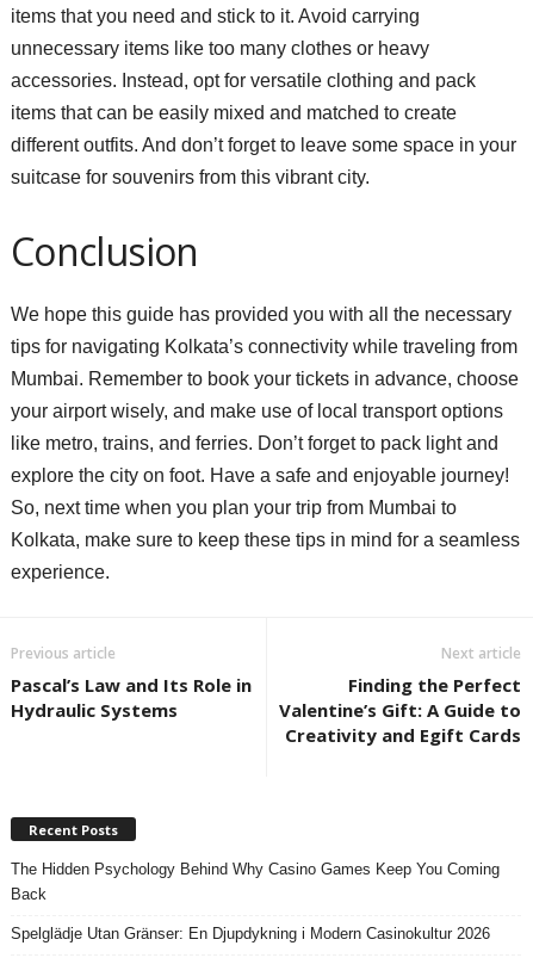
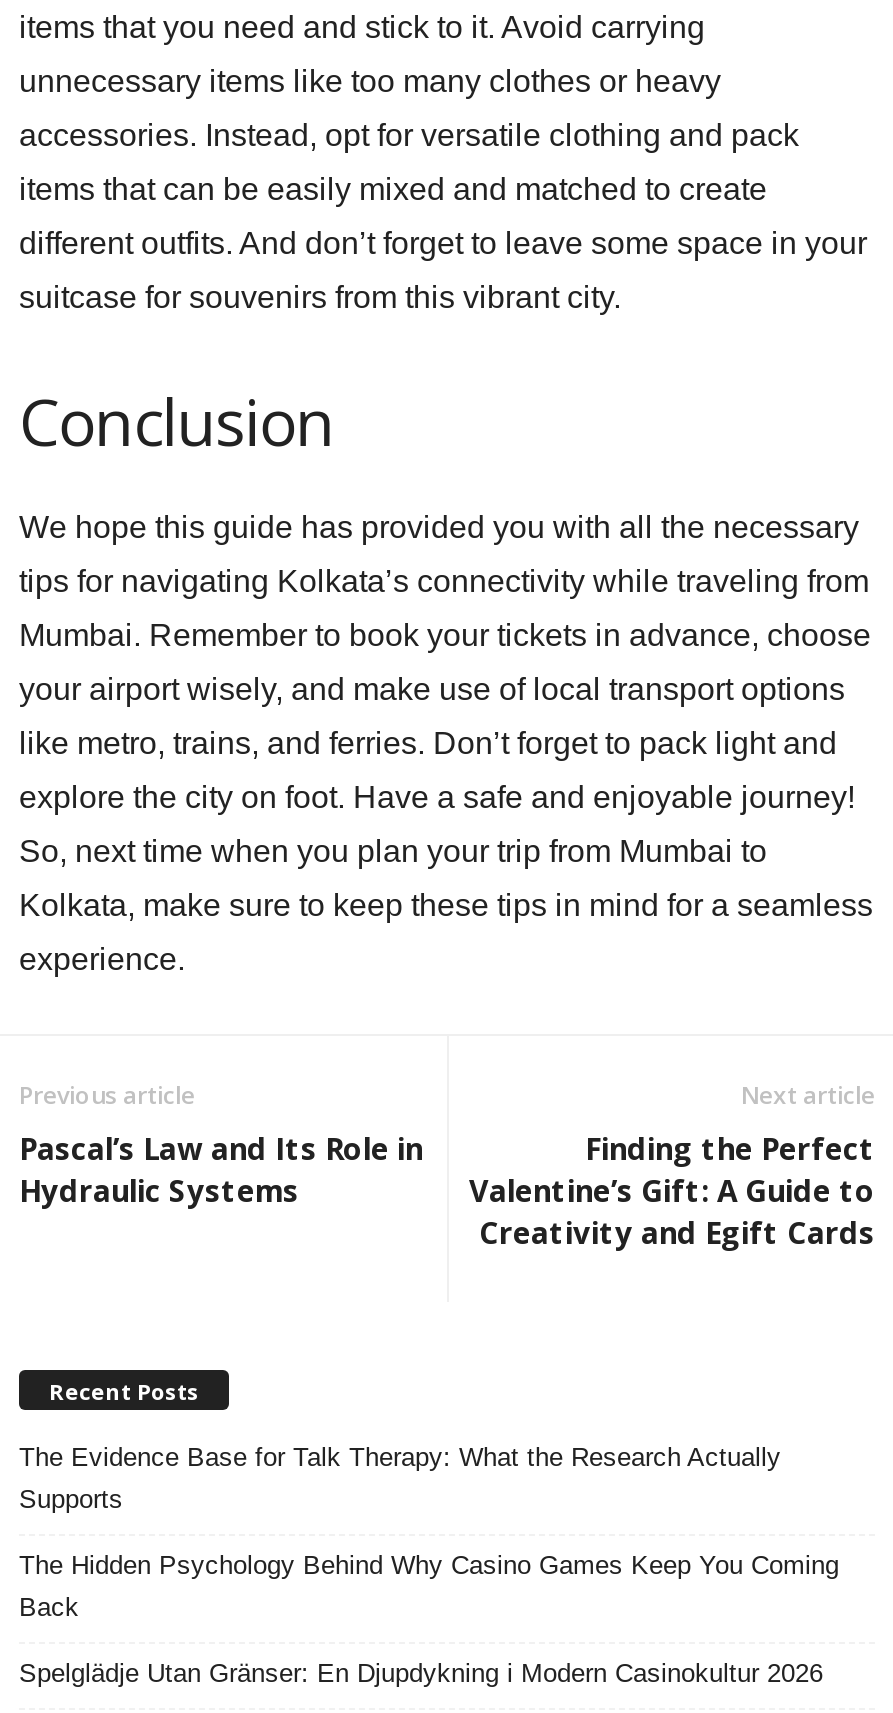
+ The Evidence Base for Talk Therapy: What the Research Actually
+ Supports
